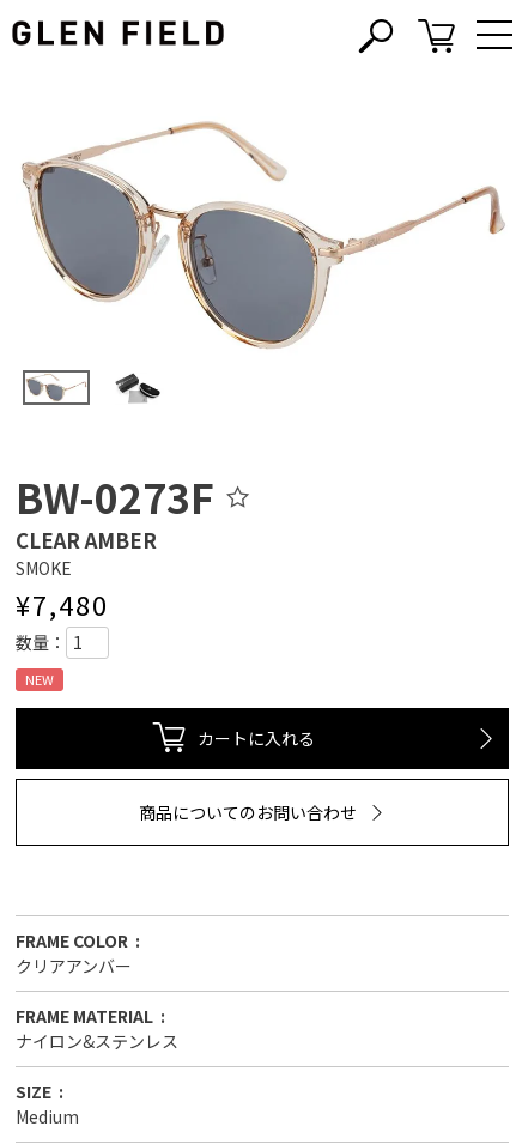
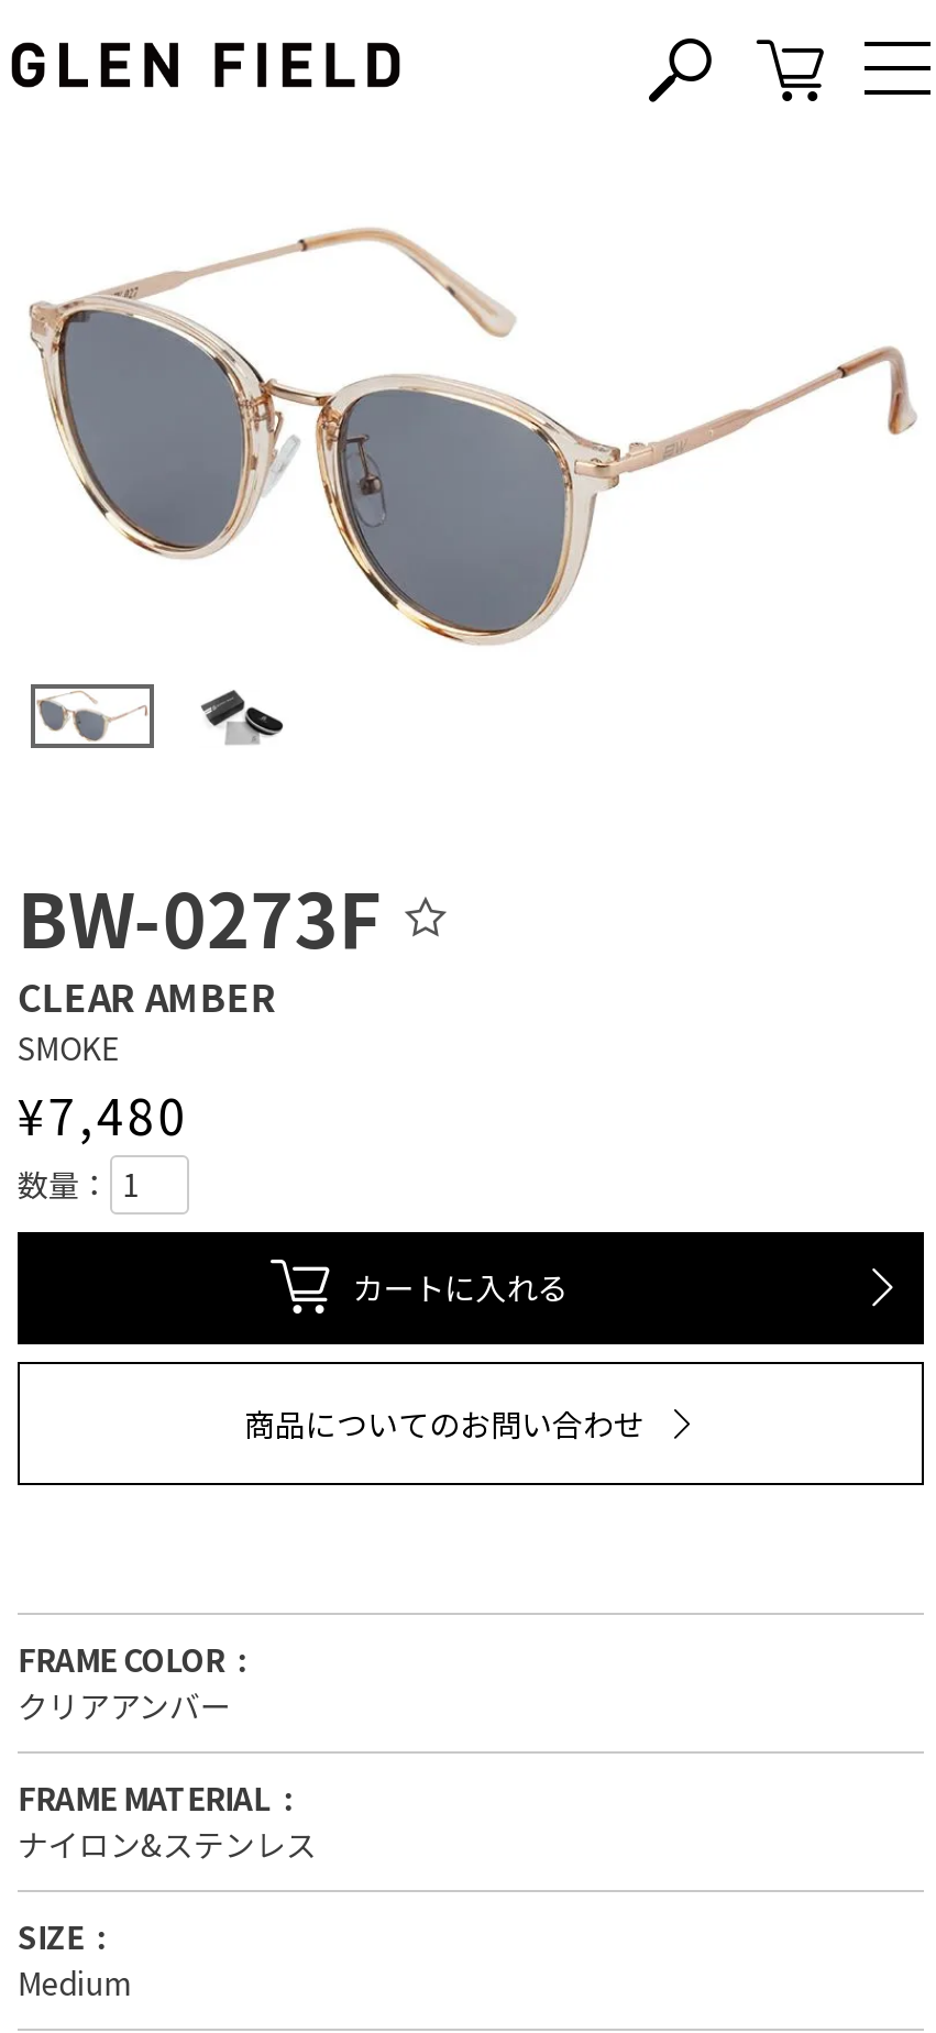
- NEW
